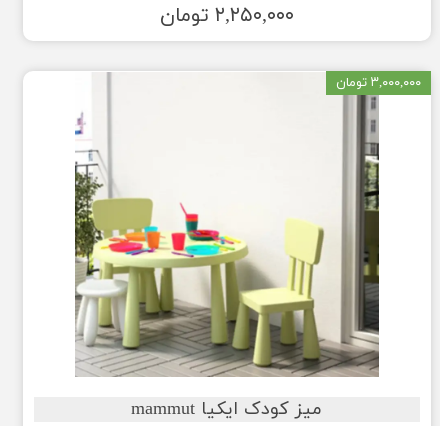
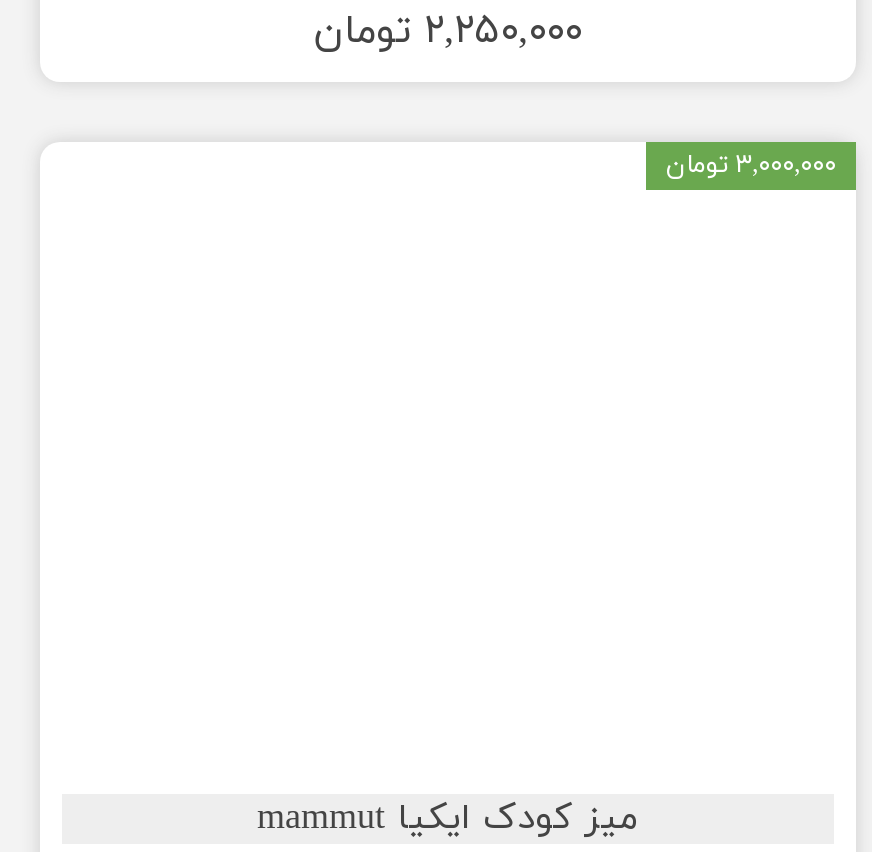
- [image]
